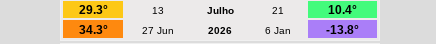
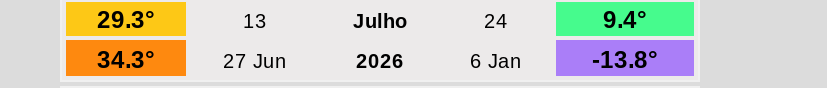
- 21
+ 24

- 10.4°
+ 9.4°
